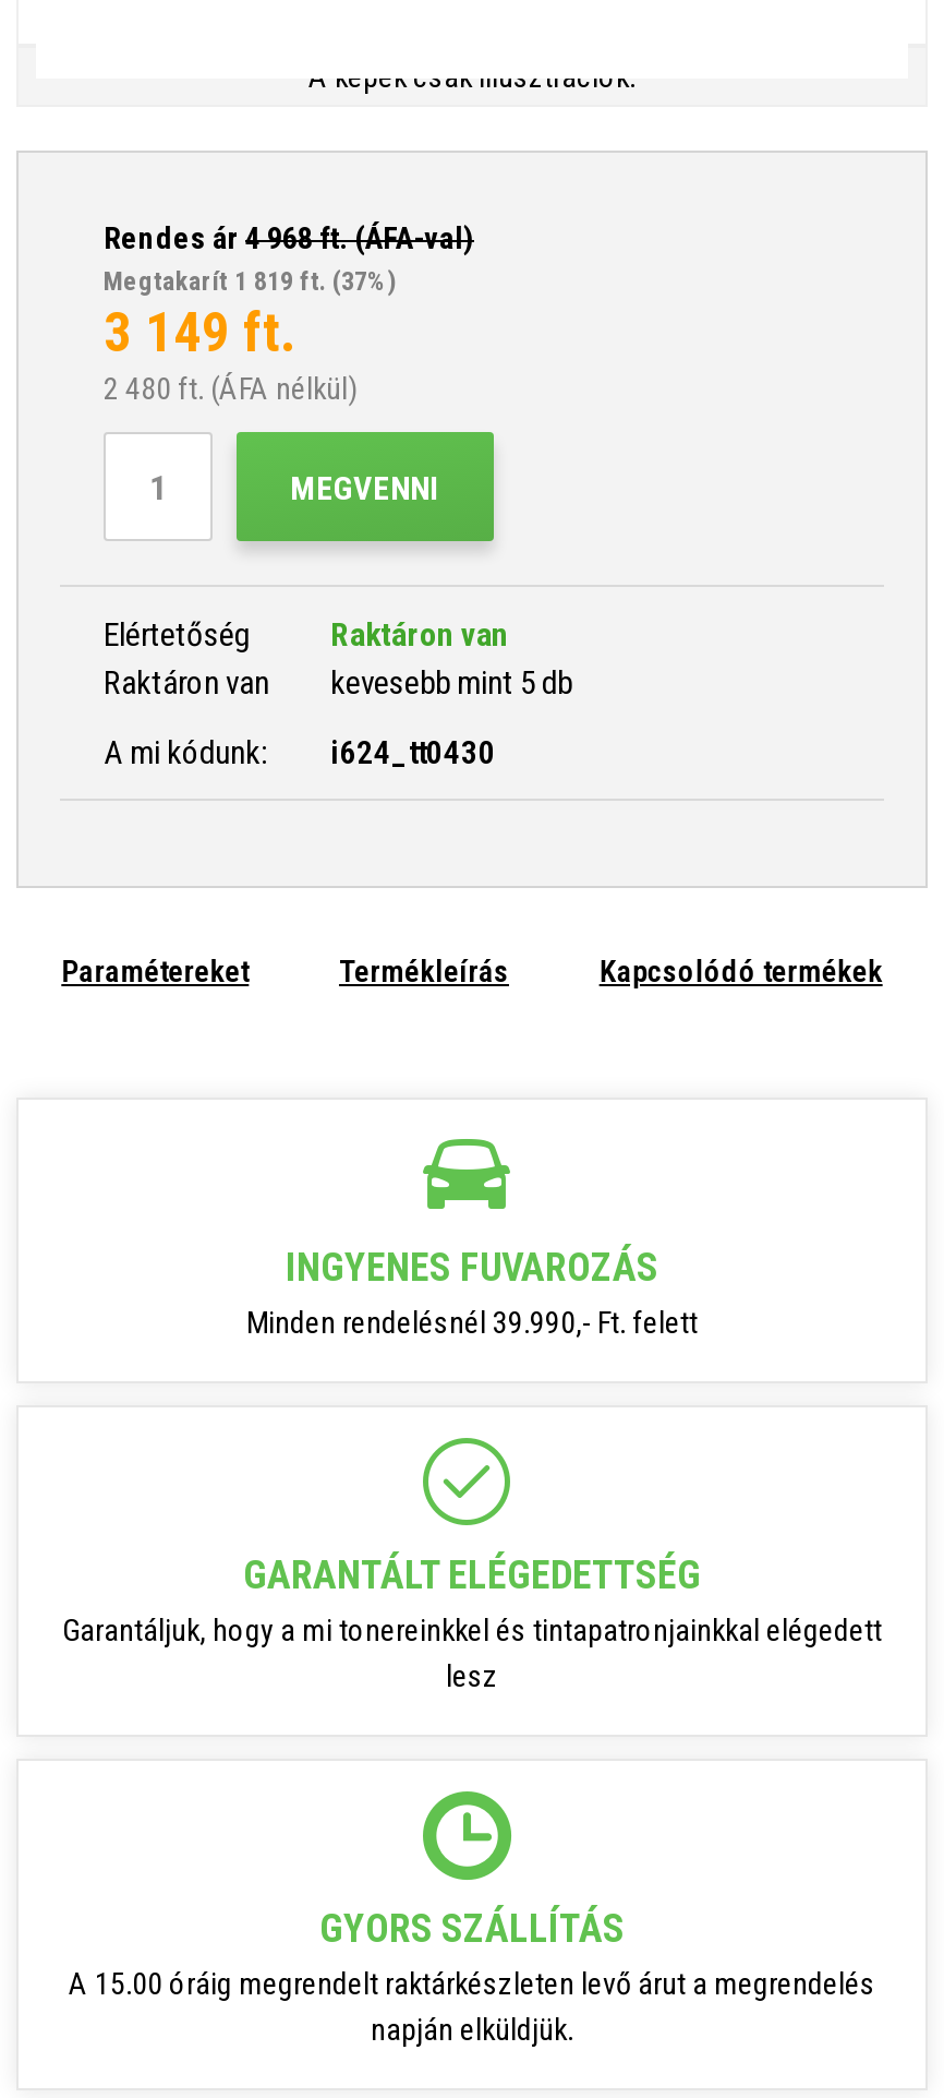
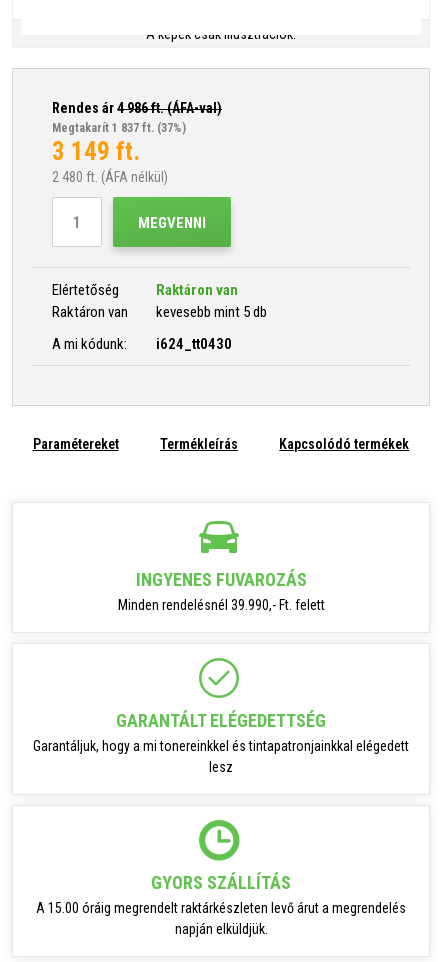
- Rendes ár 4 968ft. (ÁFA-val)
+ Rendes ár 4 986ft. (ÁFA-val)

- Megtakarít 1 819 ft. (37%)
+ Megtakarít 1 837 ft. (37%)
